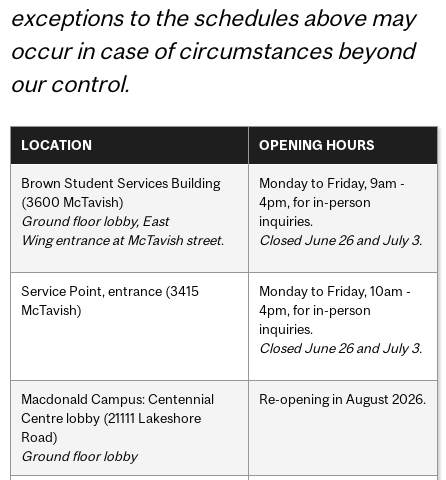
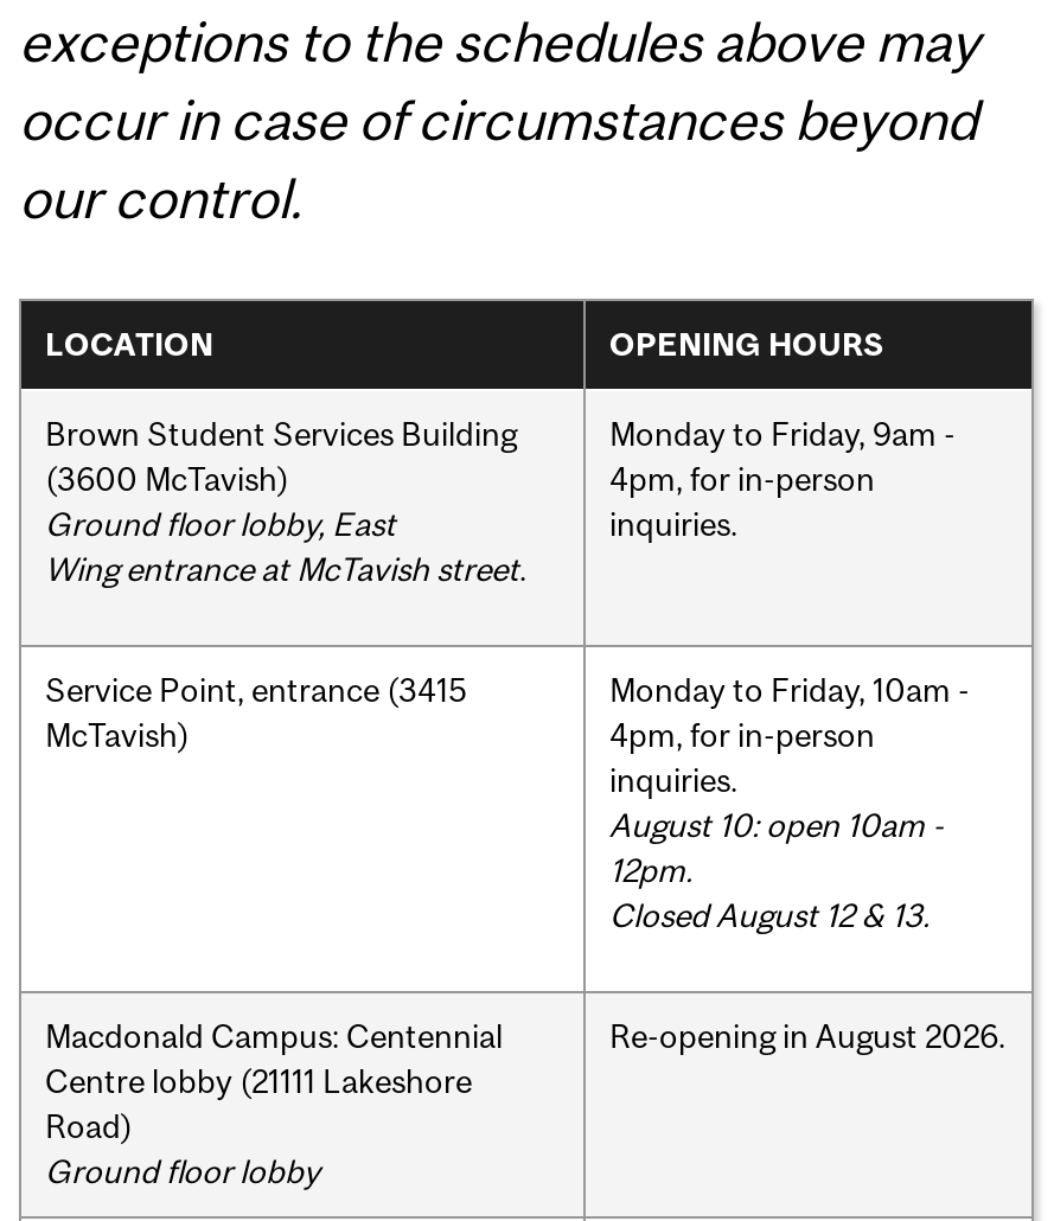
- Closed June 26 and July 3.

- Closed June 26 and July 3.
+ August 10: open 10am -
+ 12pm.
+ Closed August 12 & 13.
